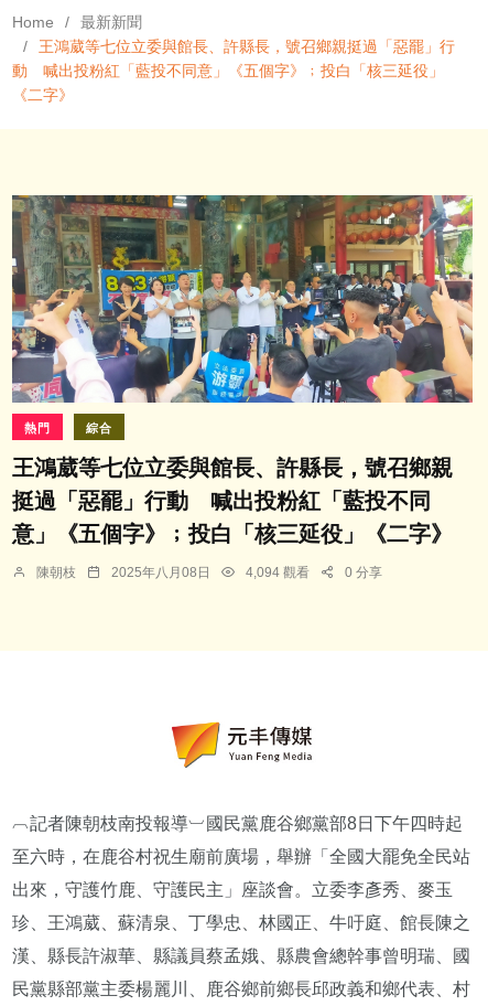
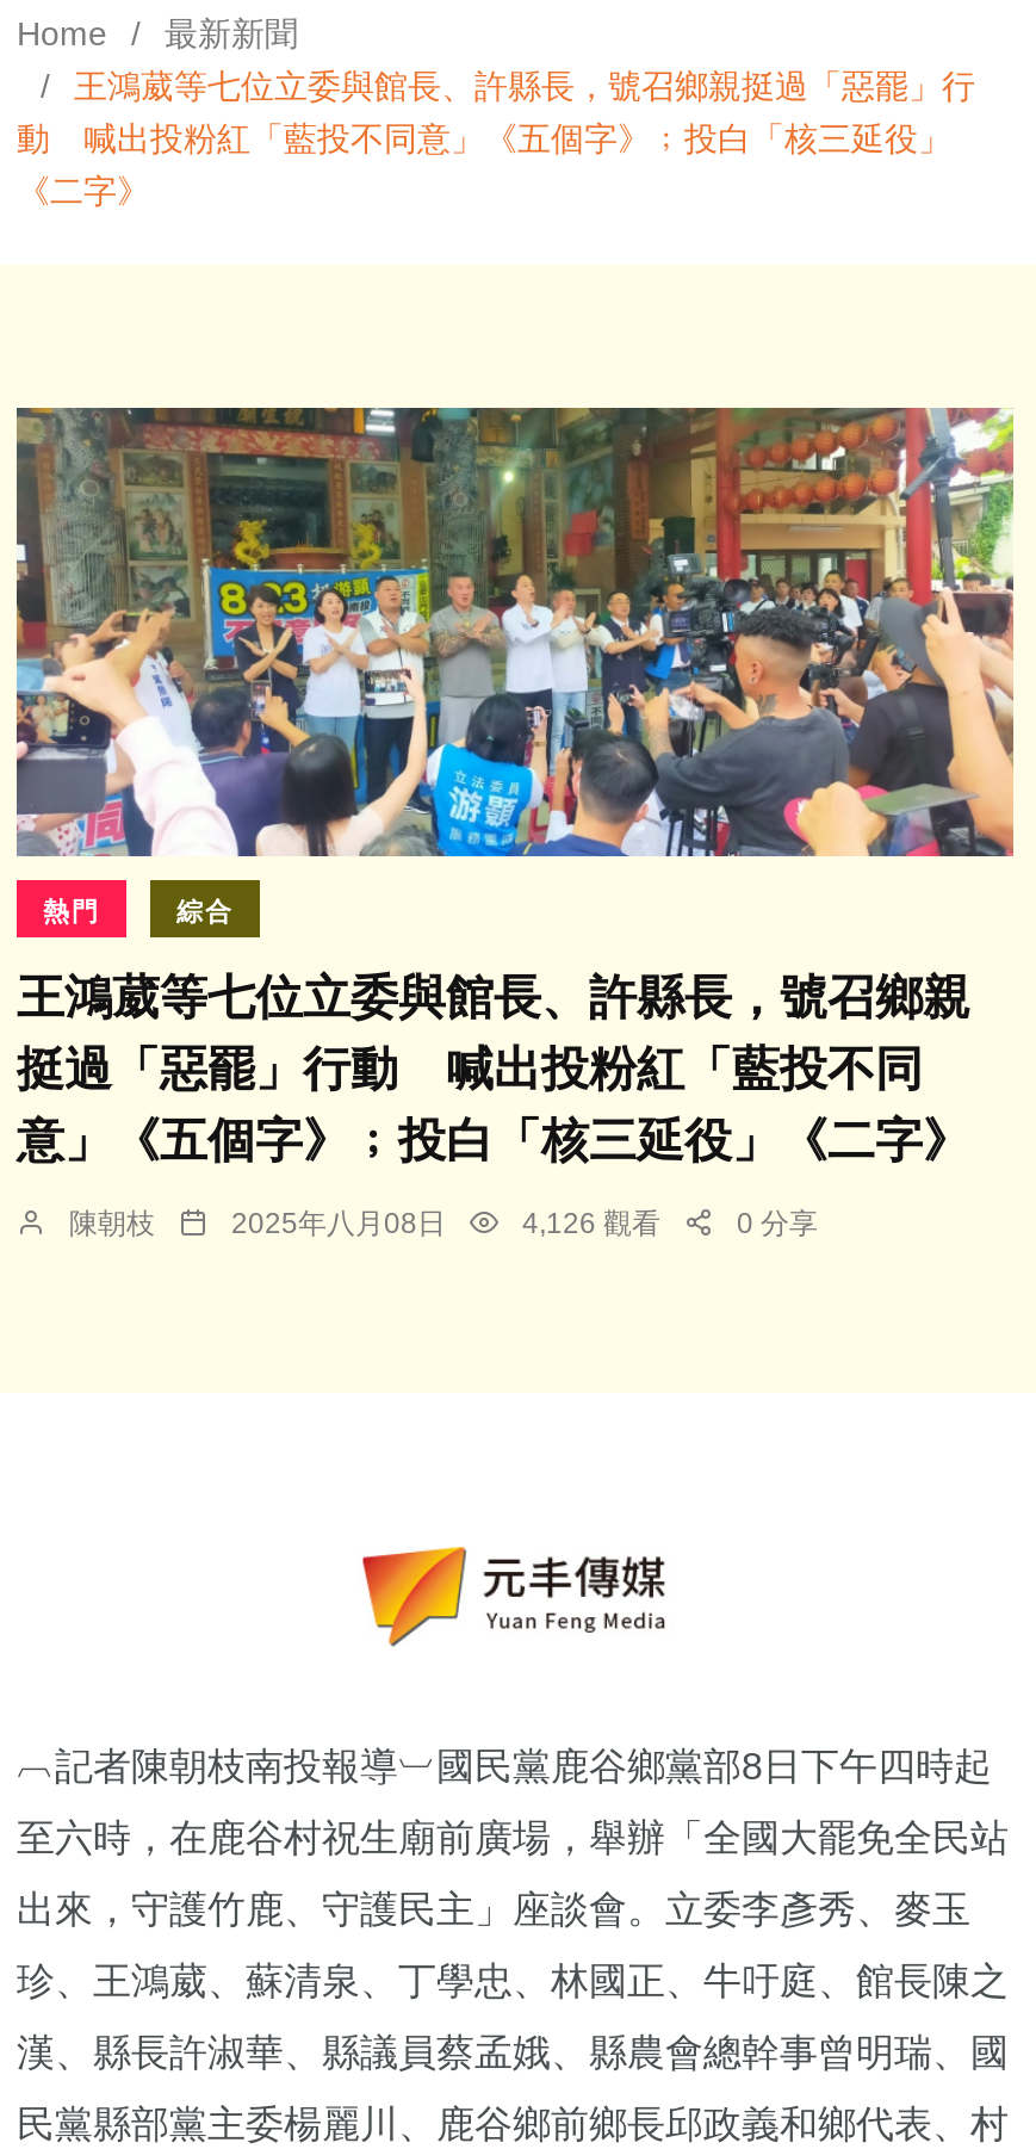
- 4,094 觀看
+ 4,126 觀看
